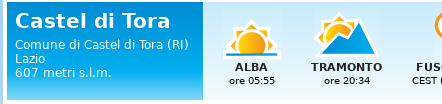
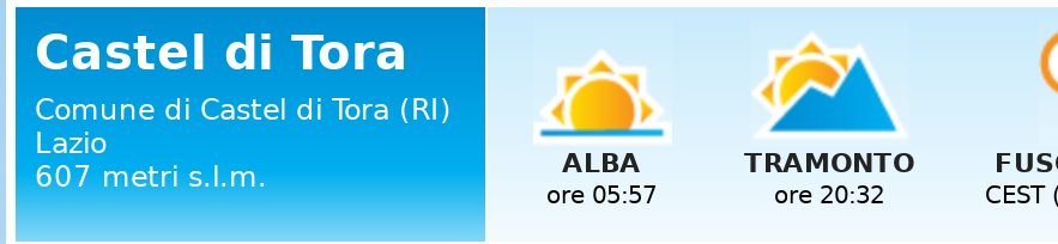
- ore 05:55
+ ore 05:57

- ore 20:34
+ ore 20:32
